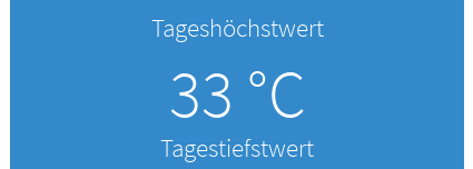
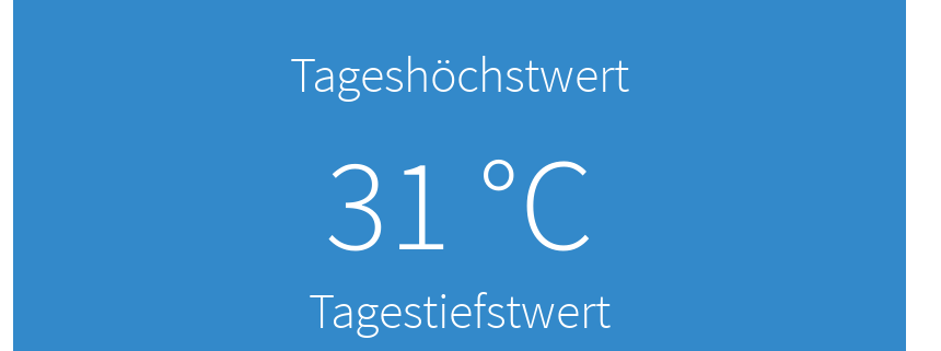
- 33 °C
+ 31 °C
